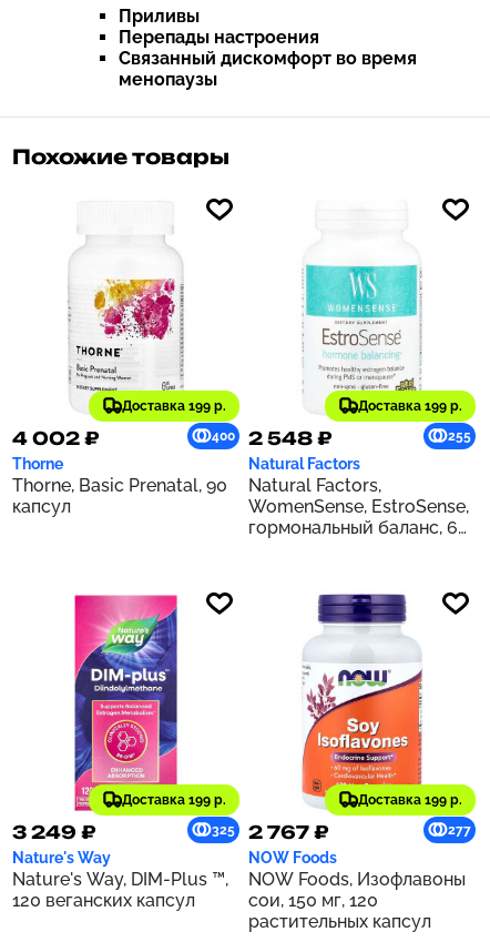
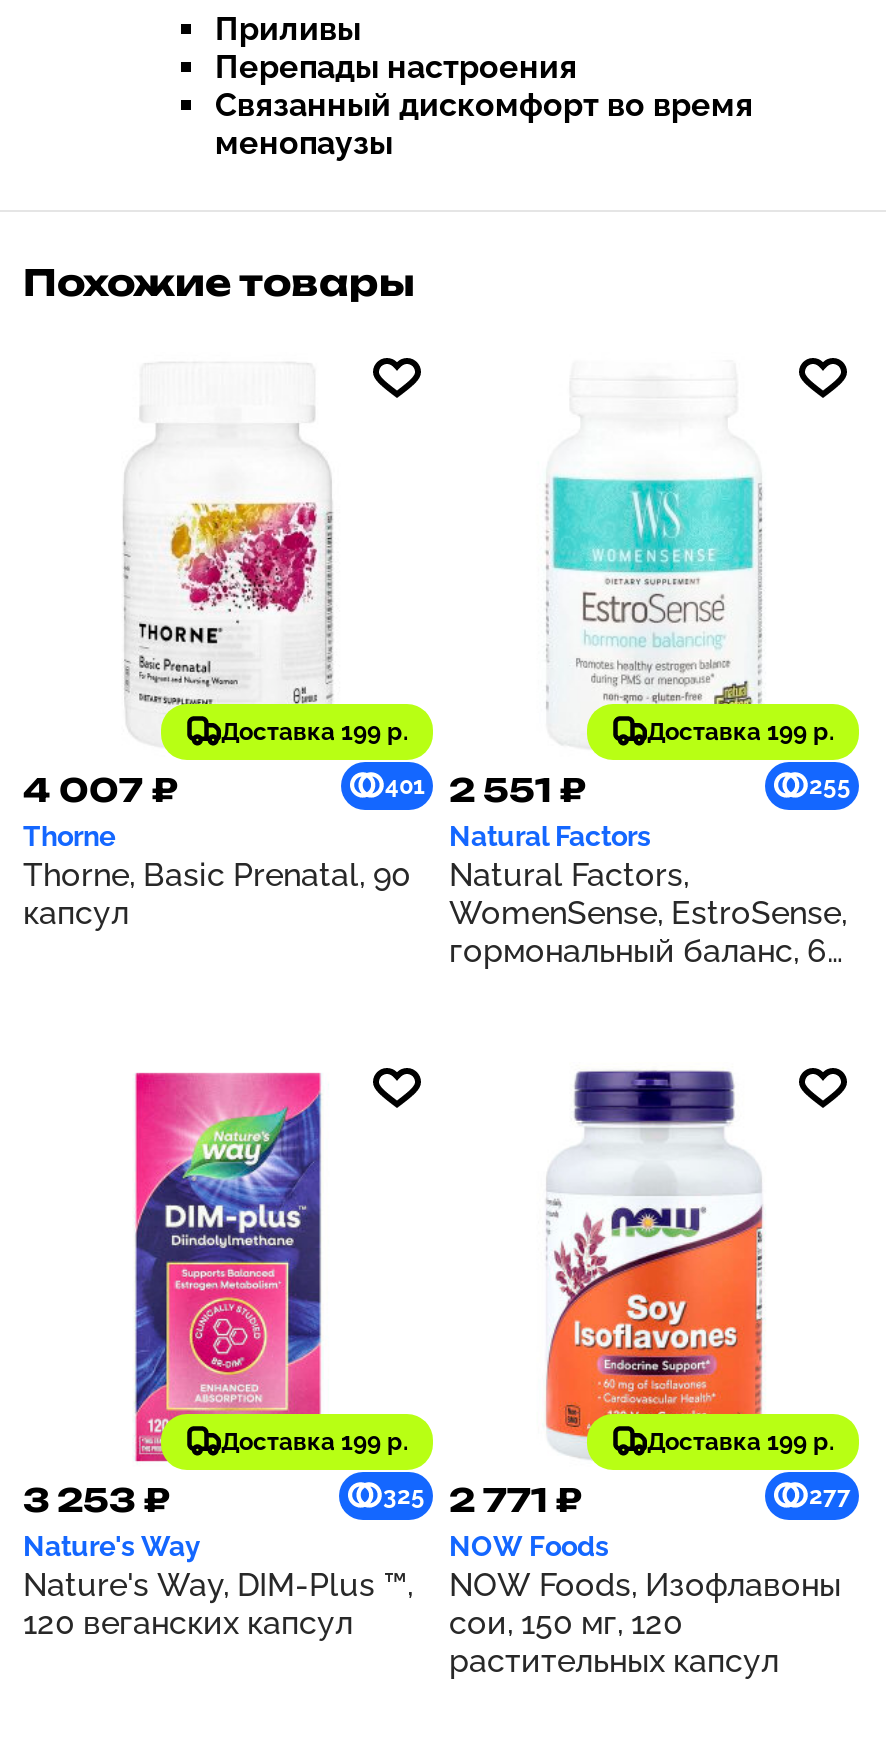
- 4 002 ₽
+ 4 007 ₽

- 400
+ 401

- 2 548 ₽
+ 2 551 ₽

- 3 249 ₽
+ 3 253 ₽

- 325 2 767 ₽
+ 325 2 771 ₽
